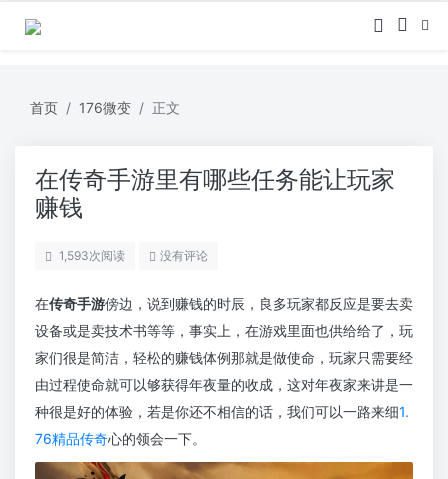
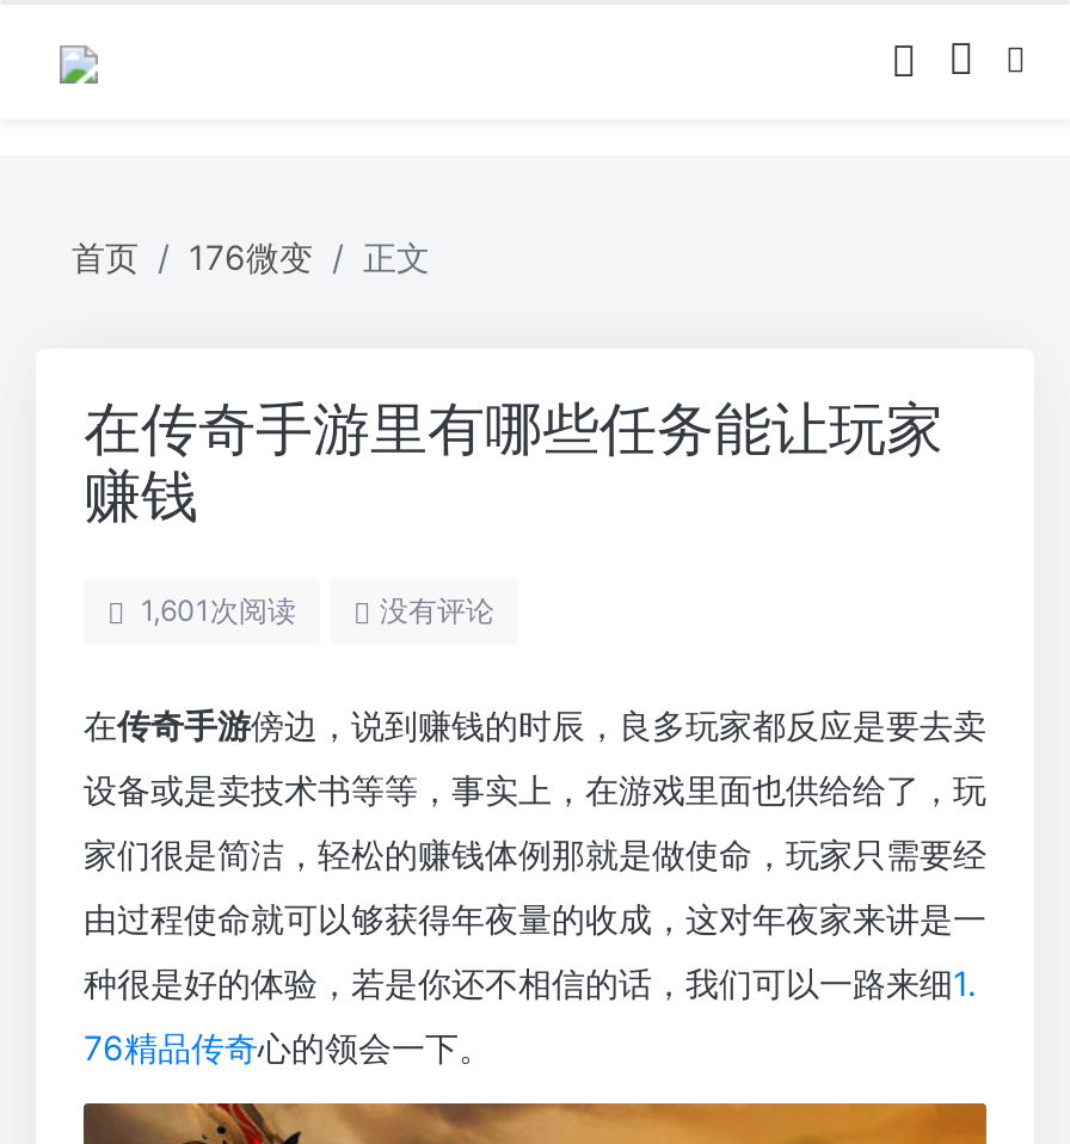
- 1,593次阅读
+ 1,601次阅读
